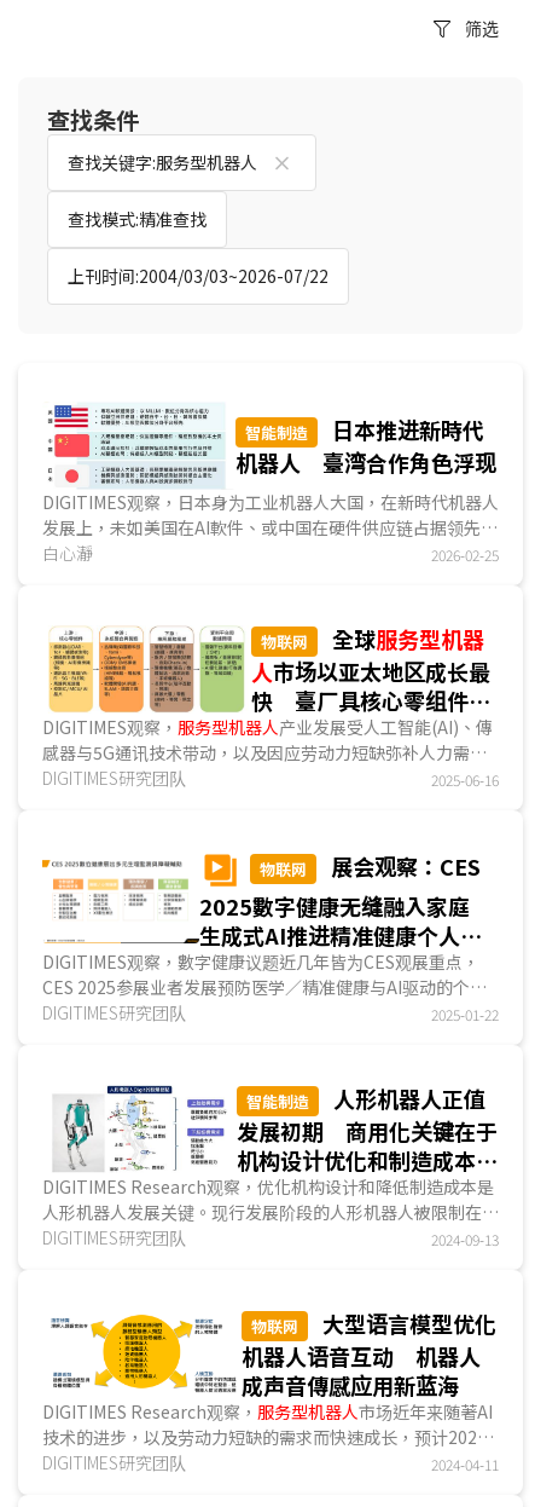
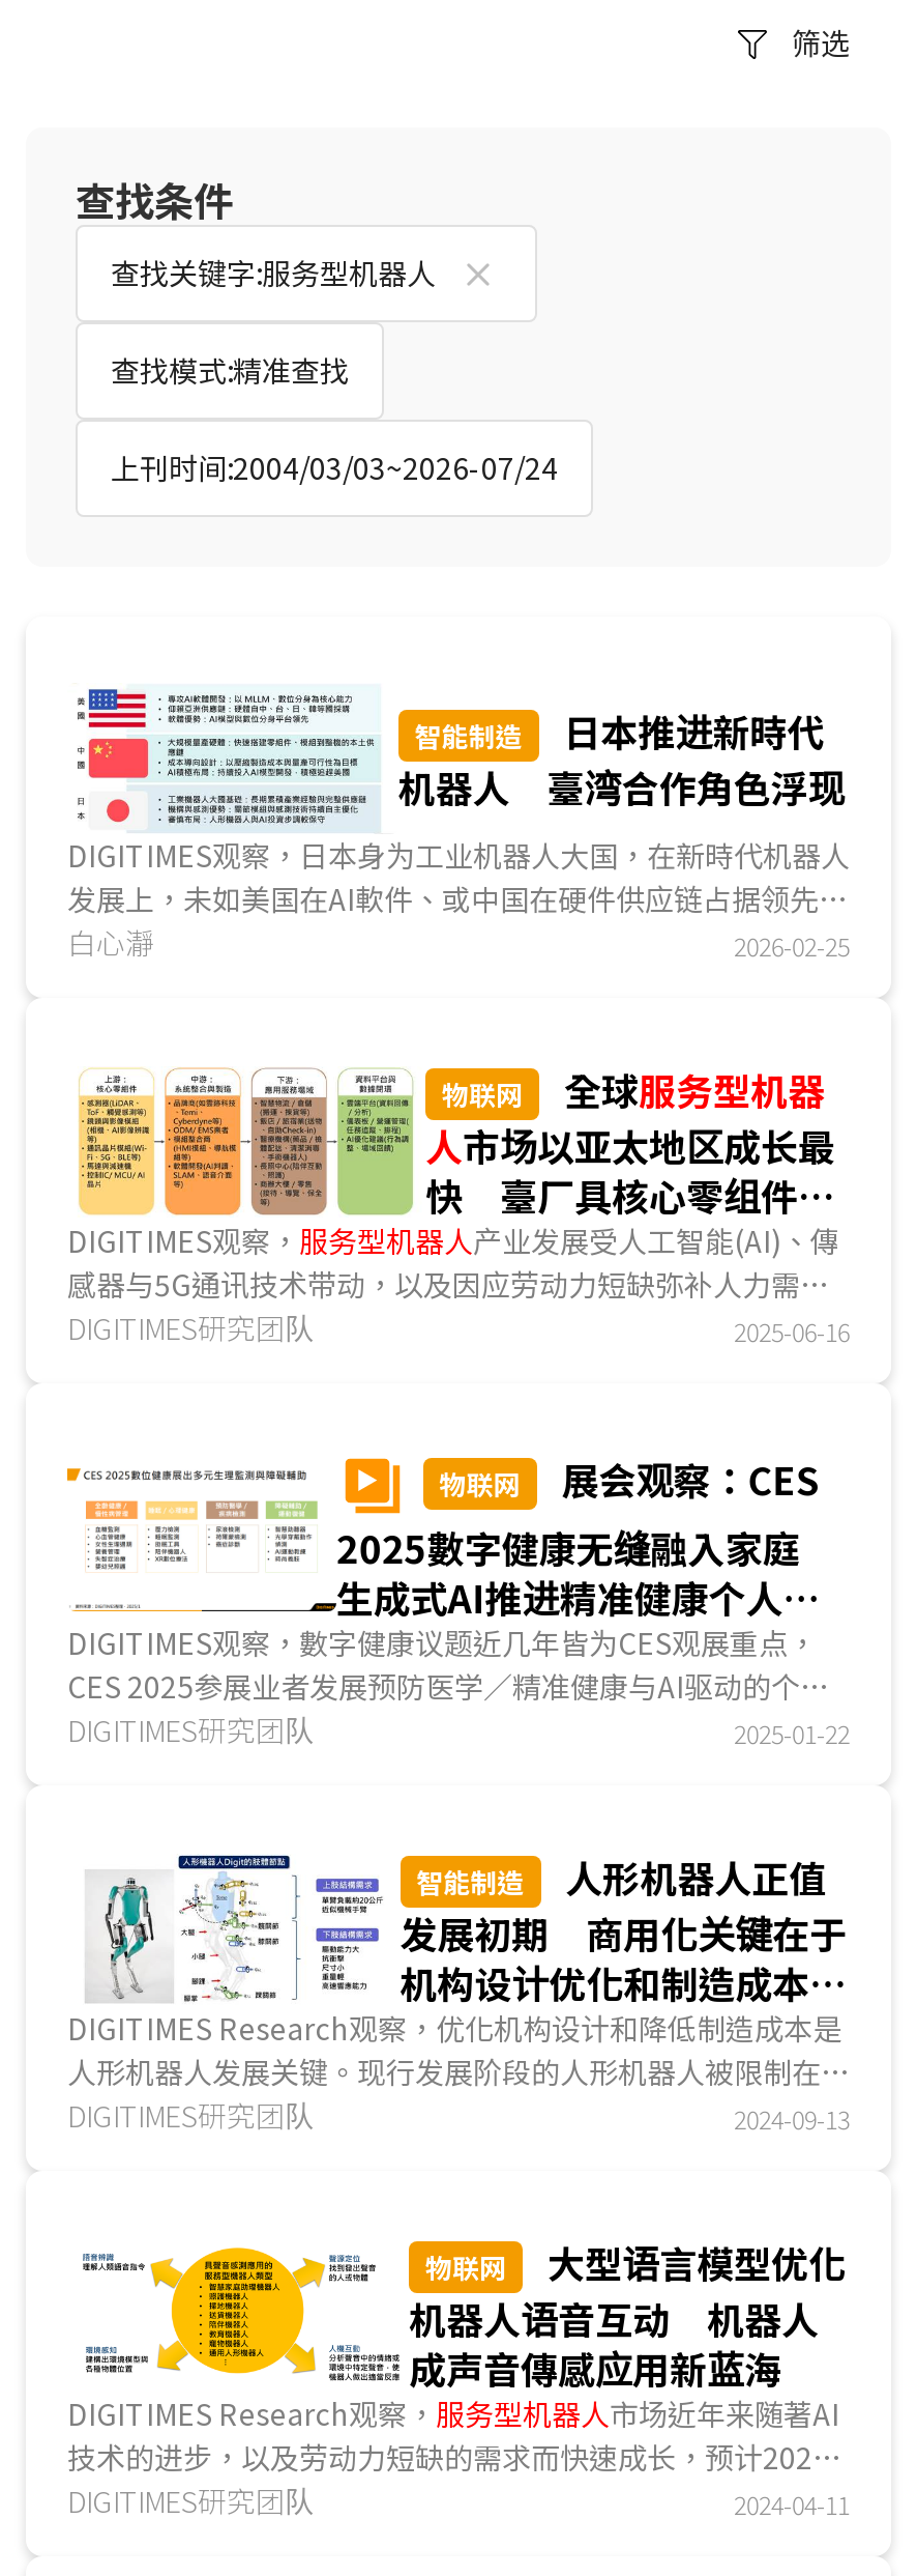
- 上刊时间:2004/03/03~2026-07/22
+ 上刊时间:2004/03/03~2026-07/24
